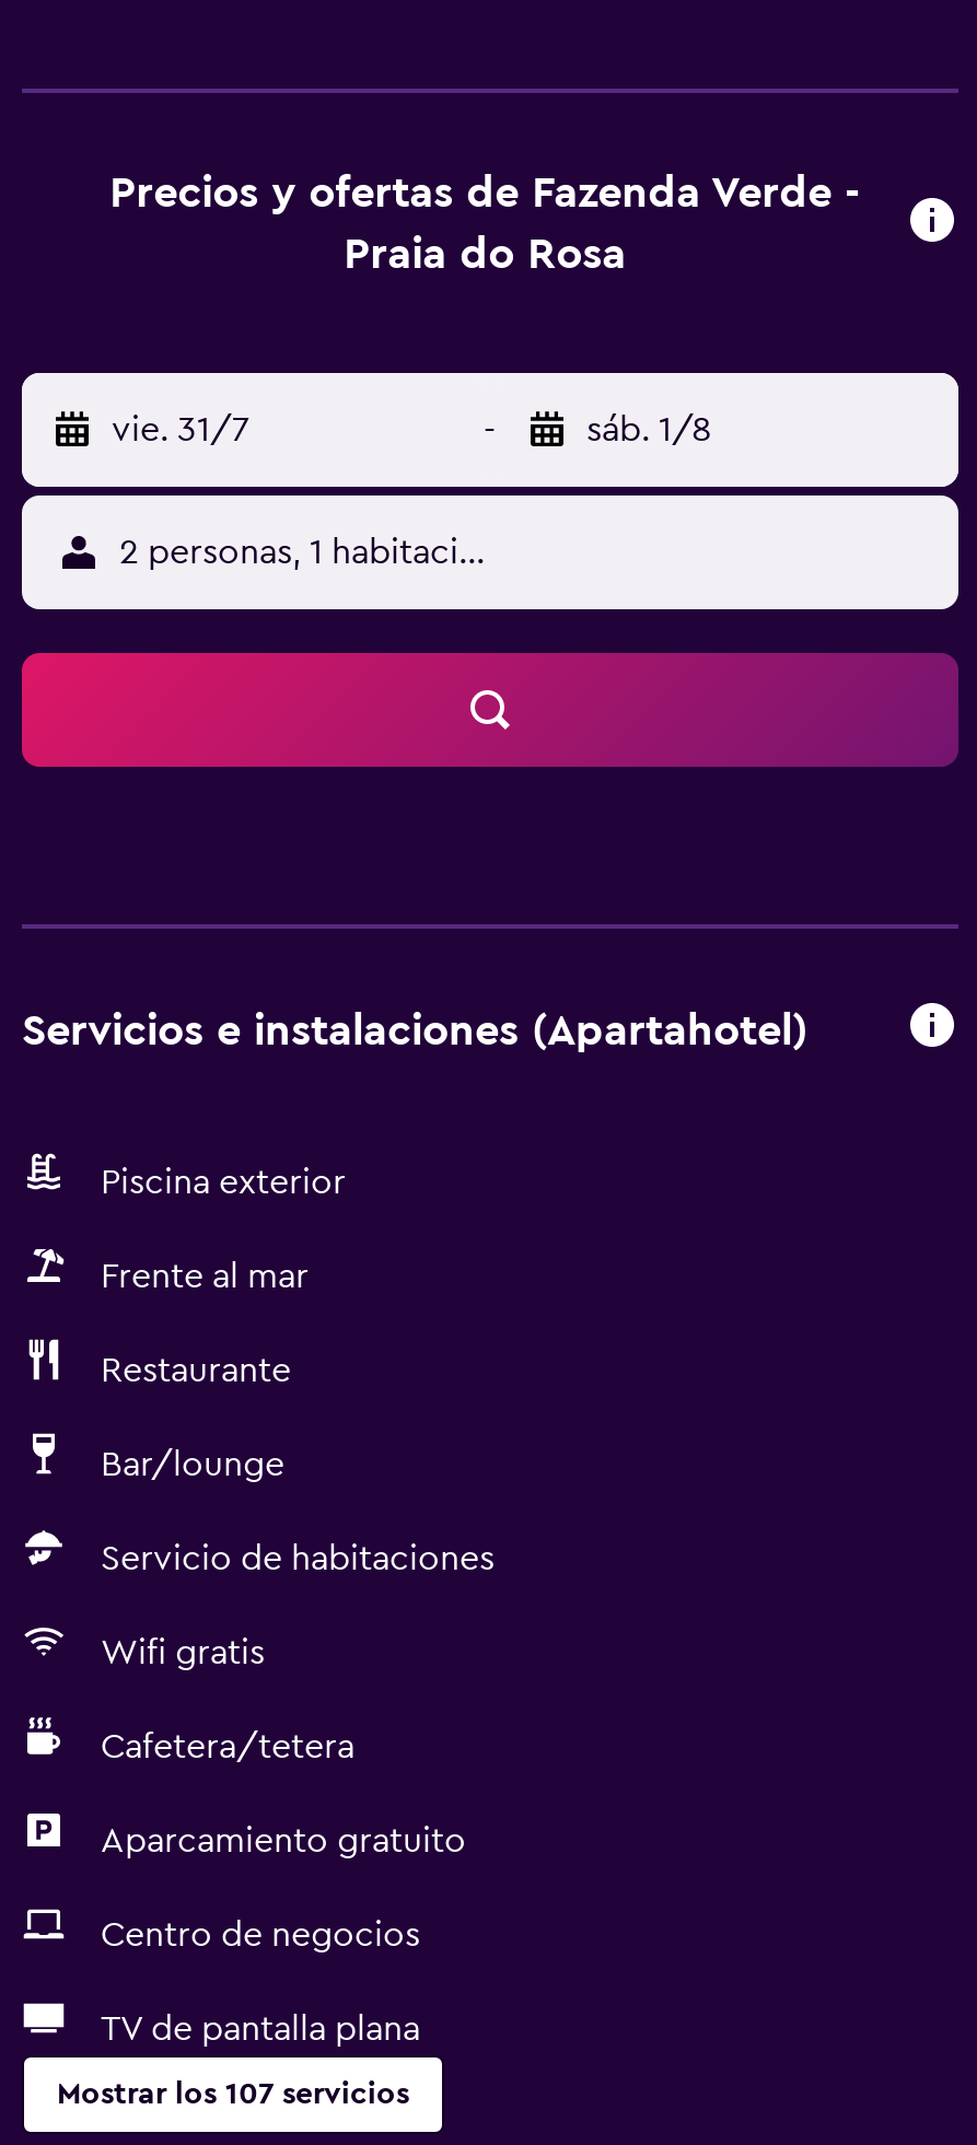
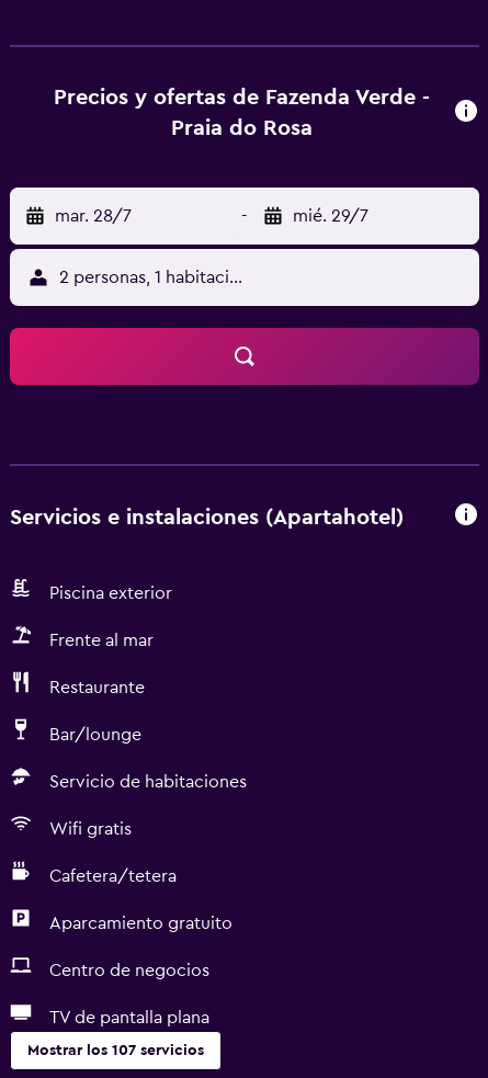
- vie. 31/7
+ mar. 28/7

- sáb. 1/8
+ mié. 29/7
